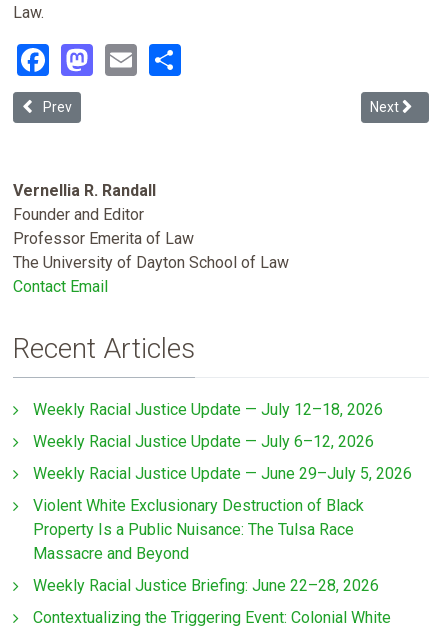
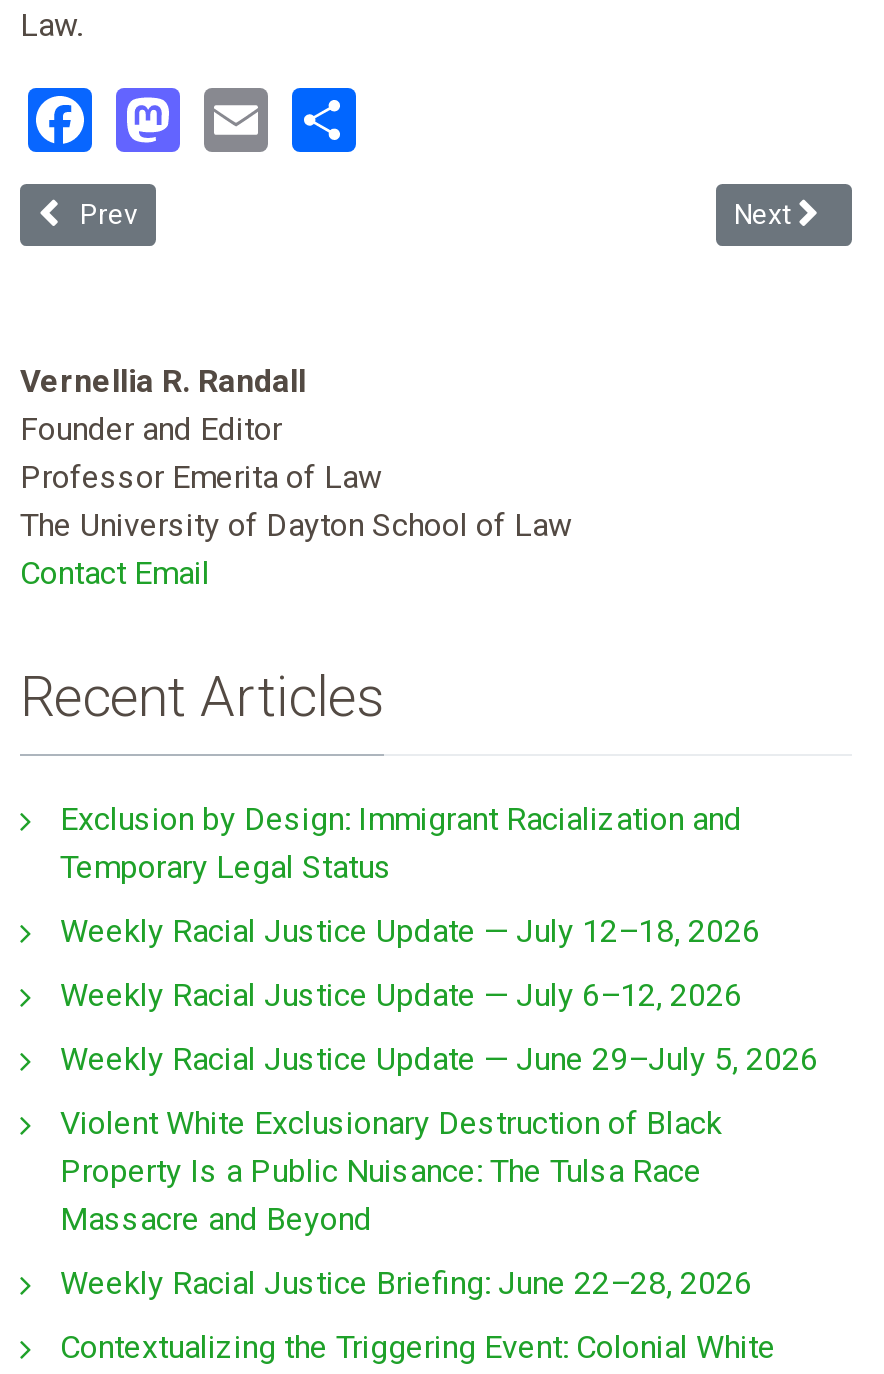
+ Exclusion by Design: Immigrant Racialization and
+ Temporary Legal Status
